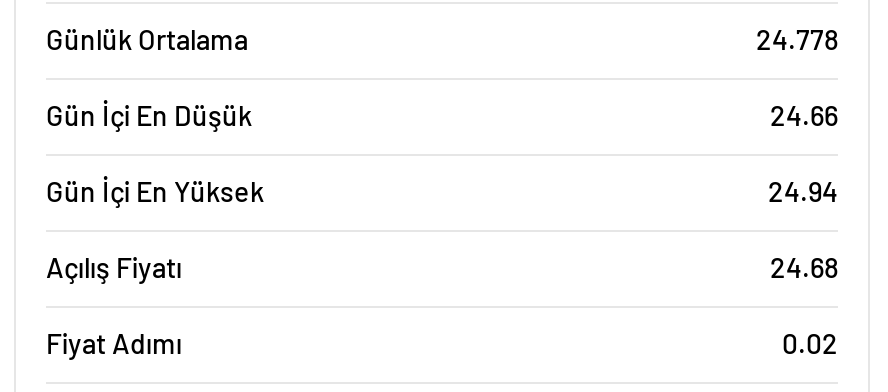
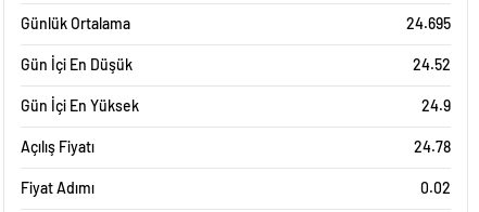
- 24.778
+ 24.695

- 24.66
+ 24.52

- 24.94
+ 24.9

- 24.68
+ 24.78
